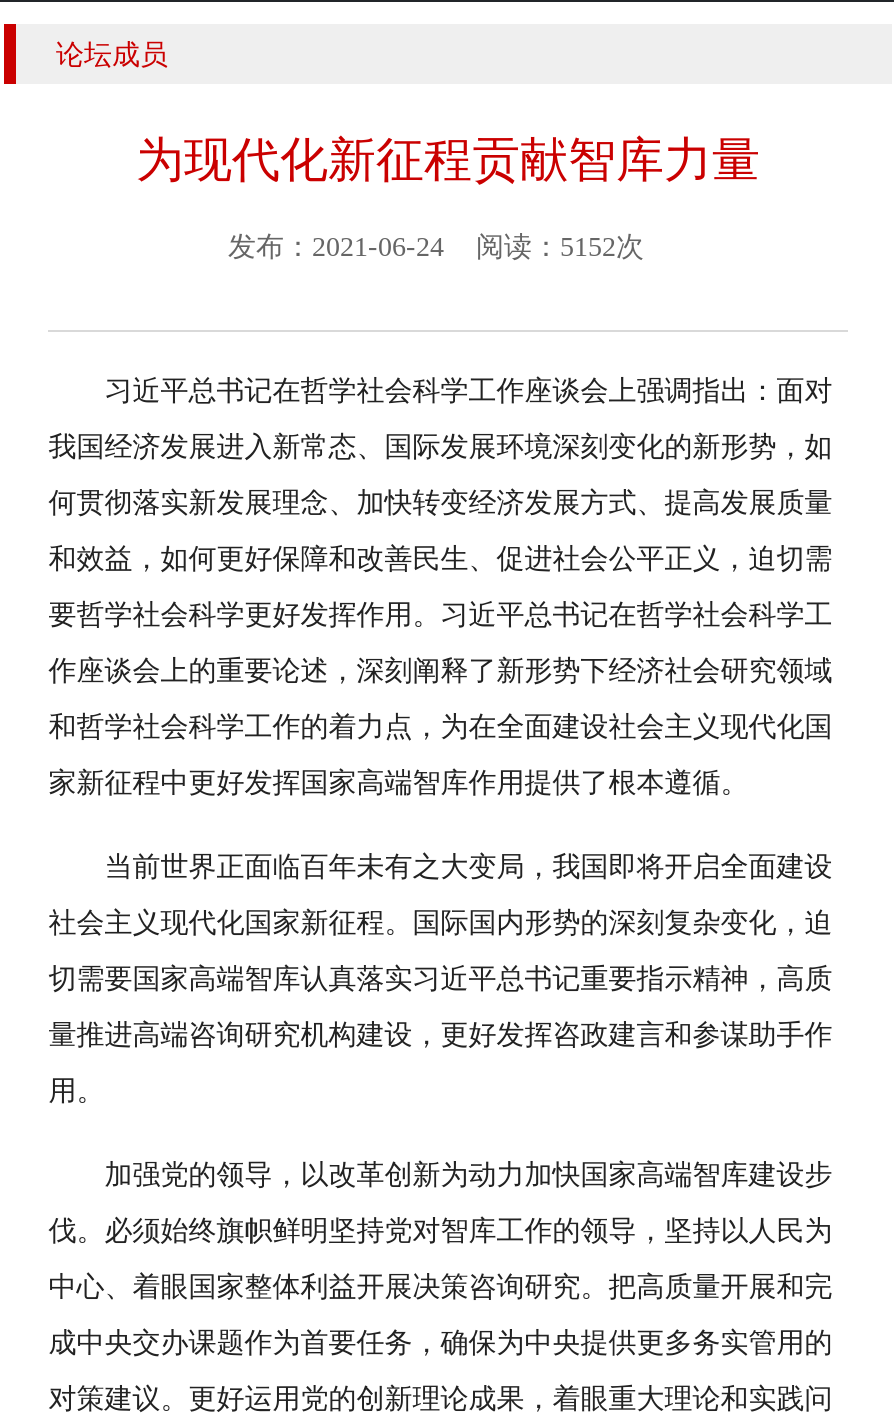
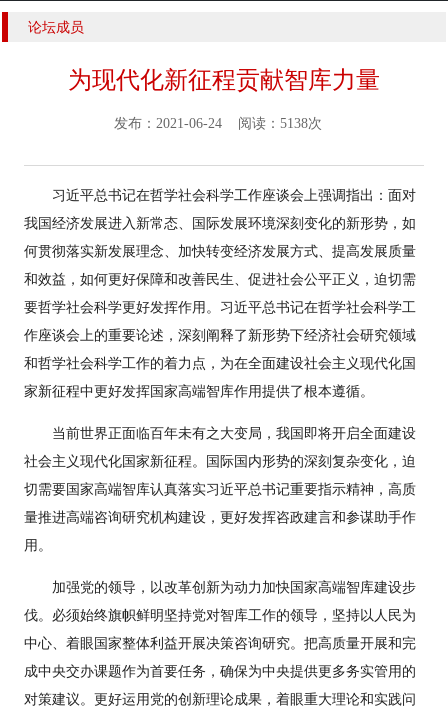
- 发布：2021-06-24 阅读：5152次
+ 发布：2021-06-24 阅读：5138次
